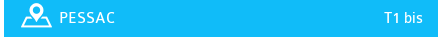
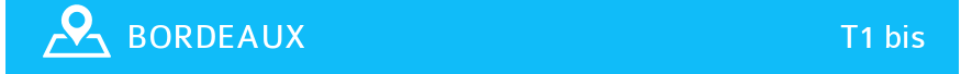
- PESSAC
+ BORDEAUX
